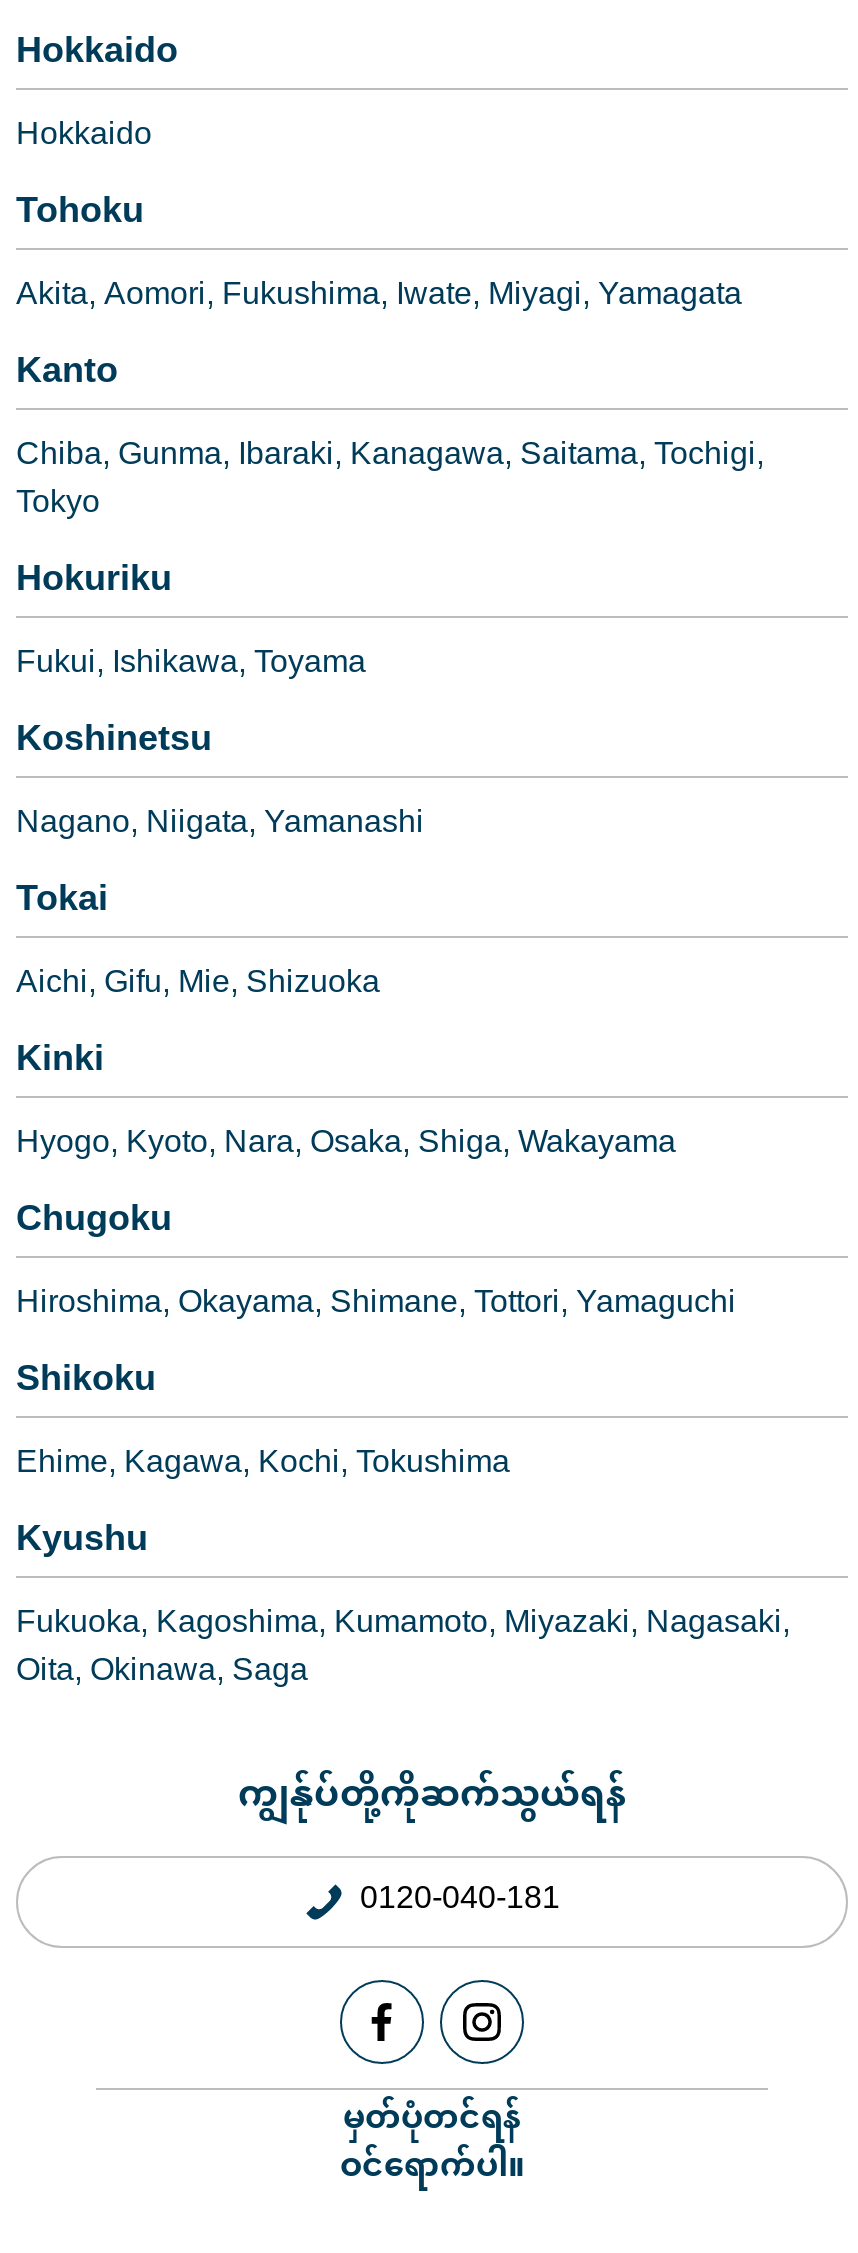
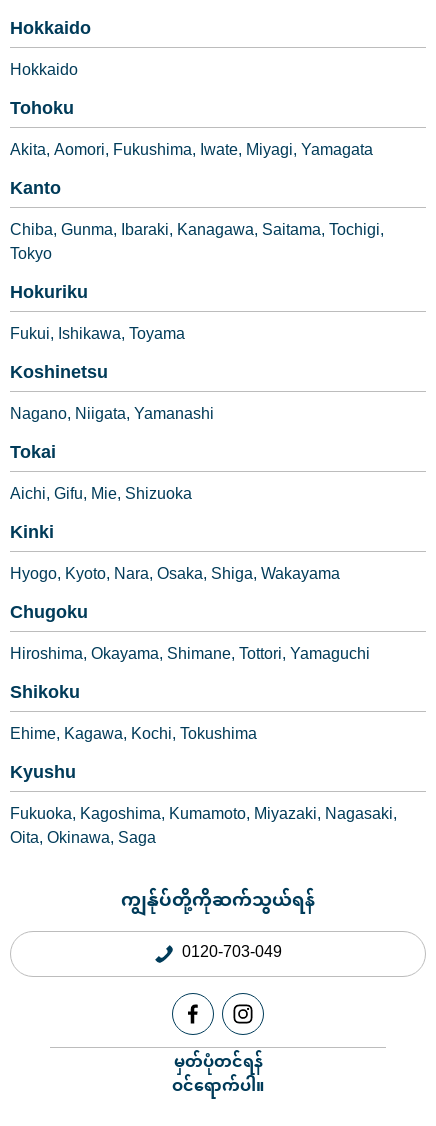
- 0120-040-181
+ 0120-703-049
